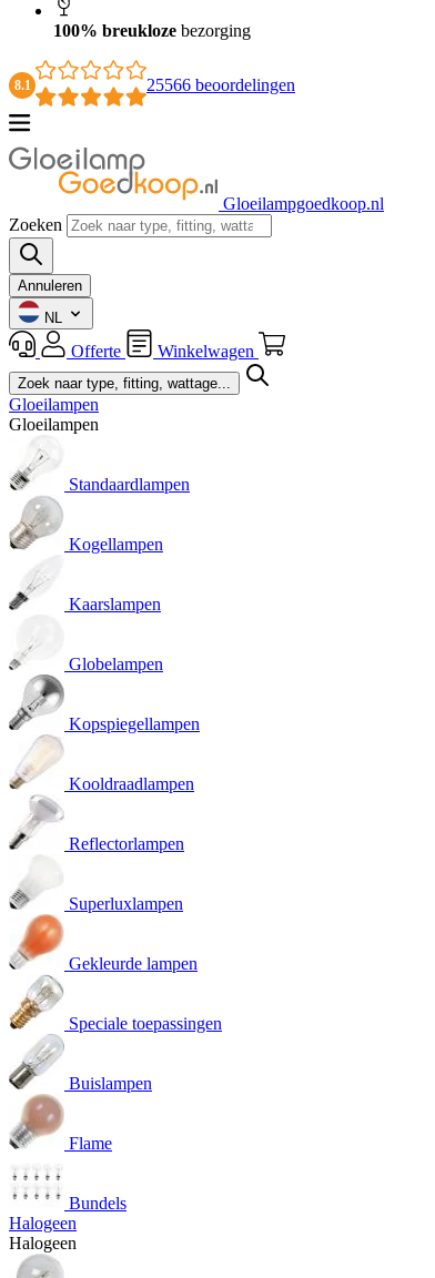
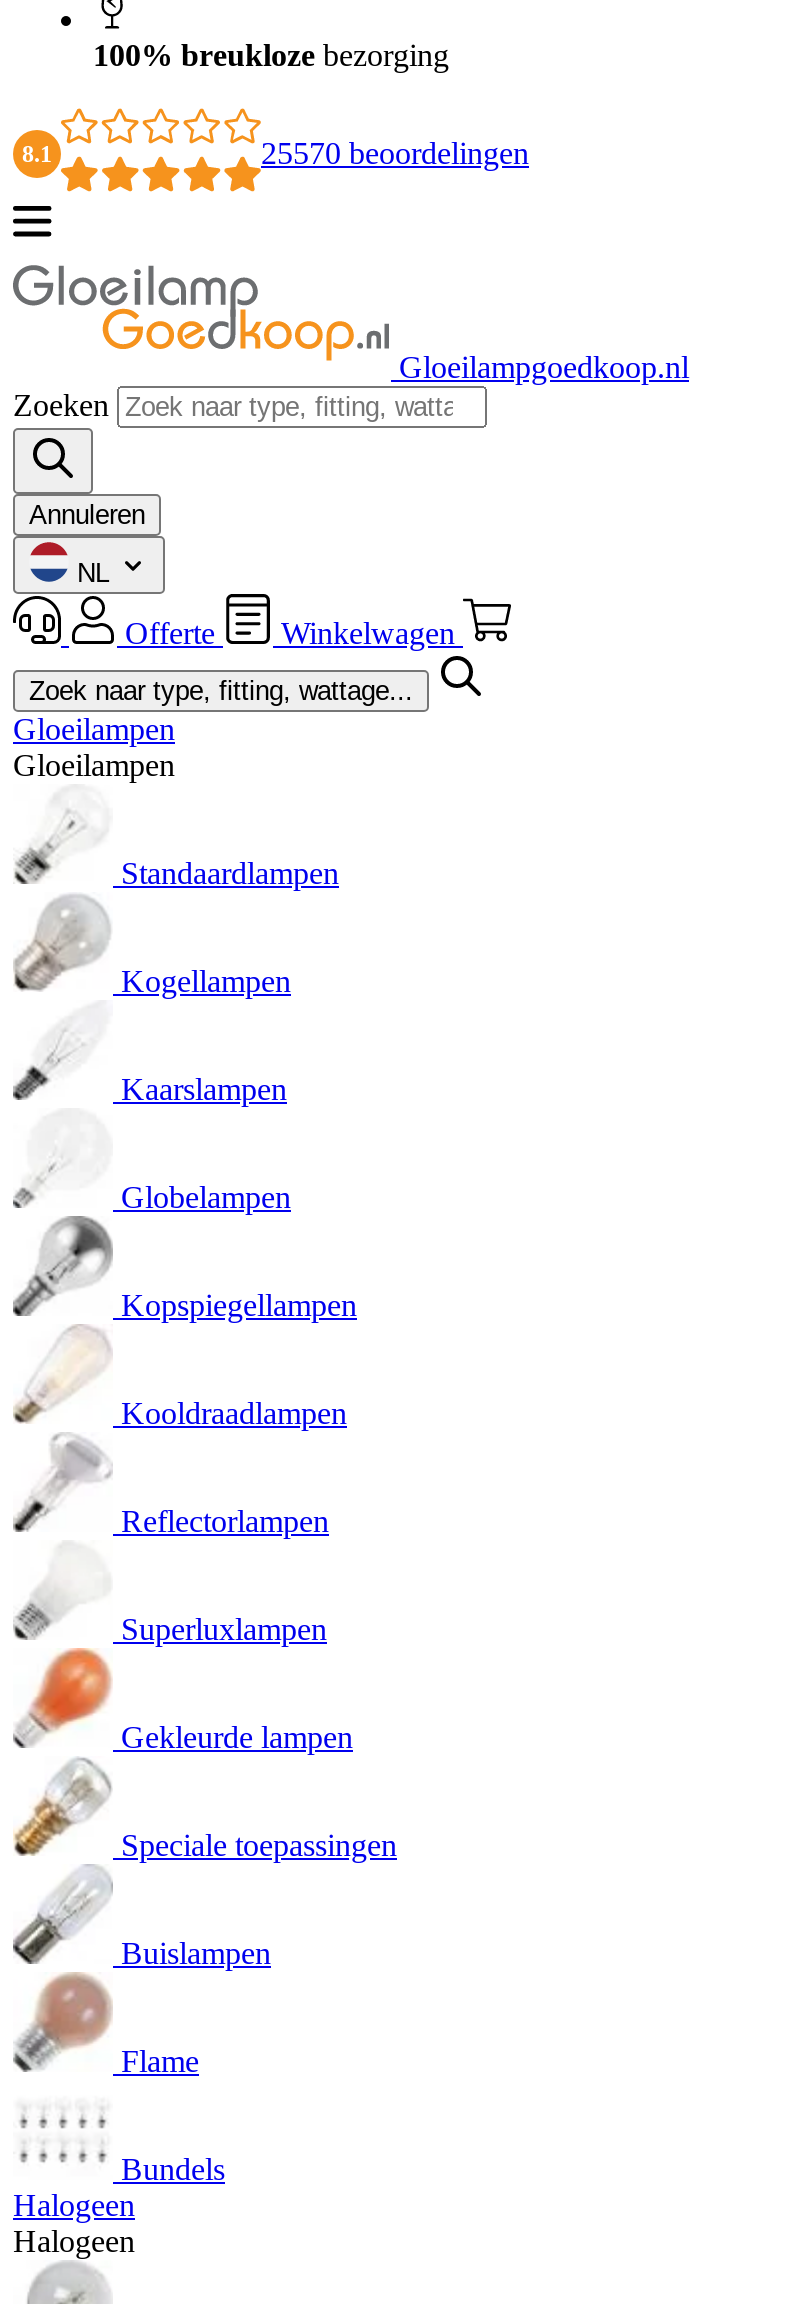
- 25566 beoordelingen
+ 25570 beoordelingen
